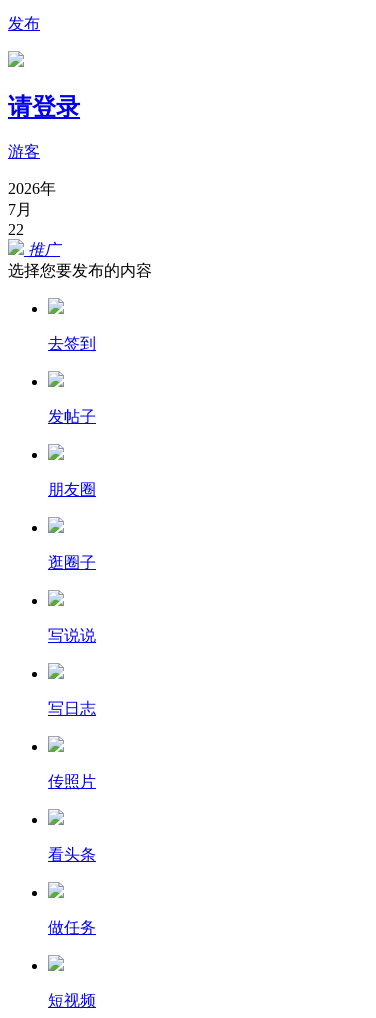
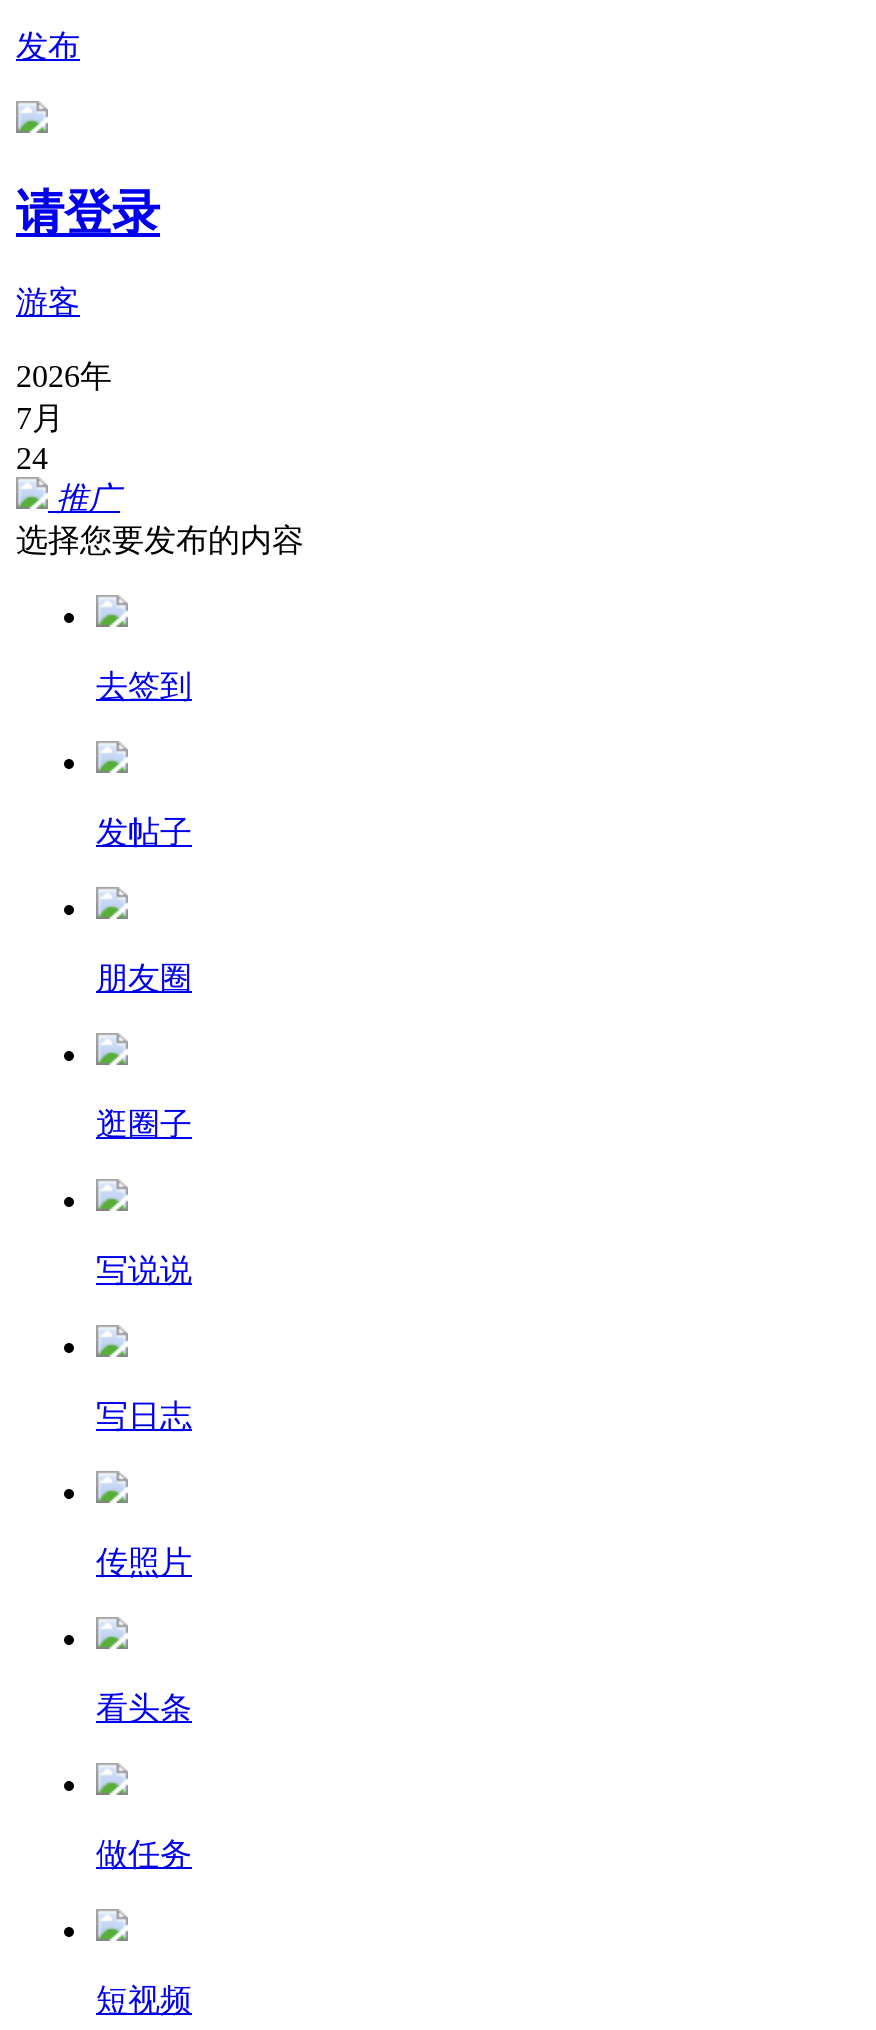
- 22
+ 24
